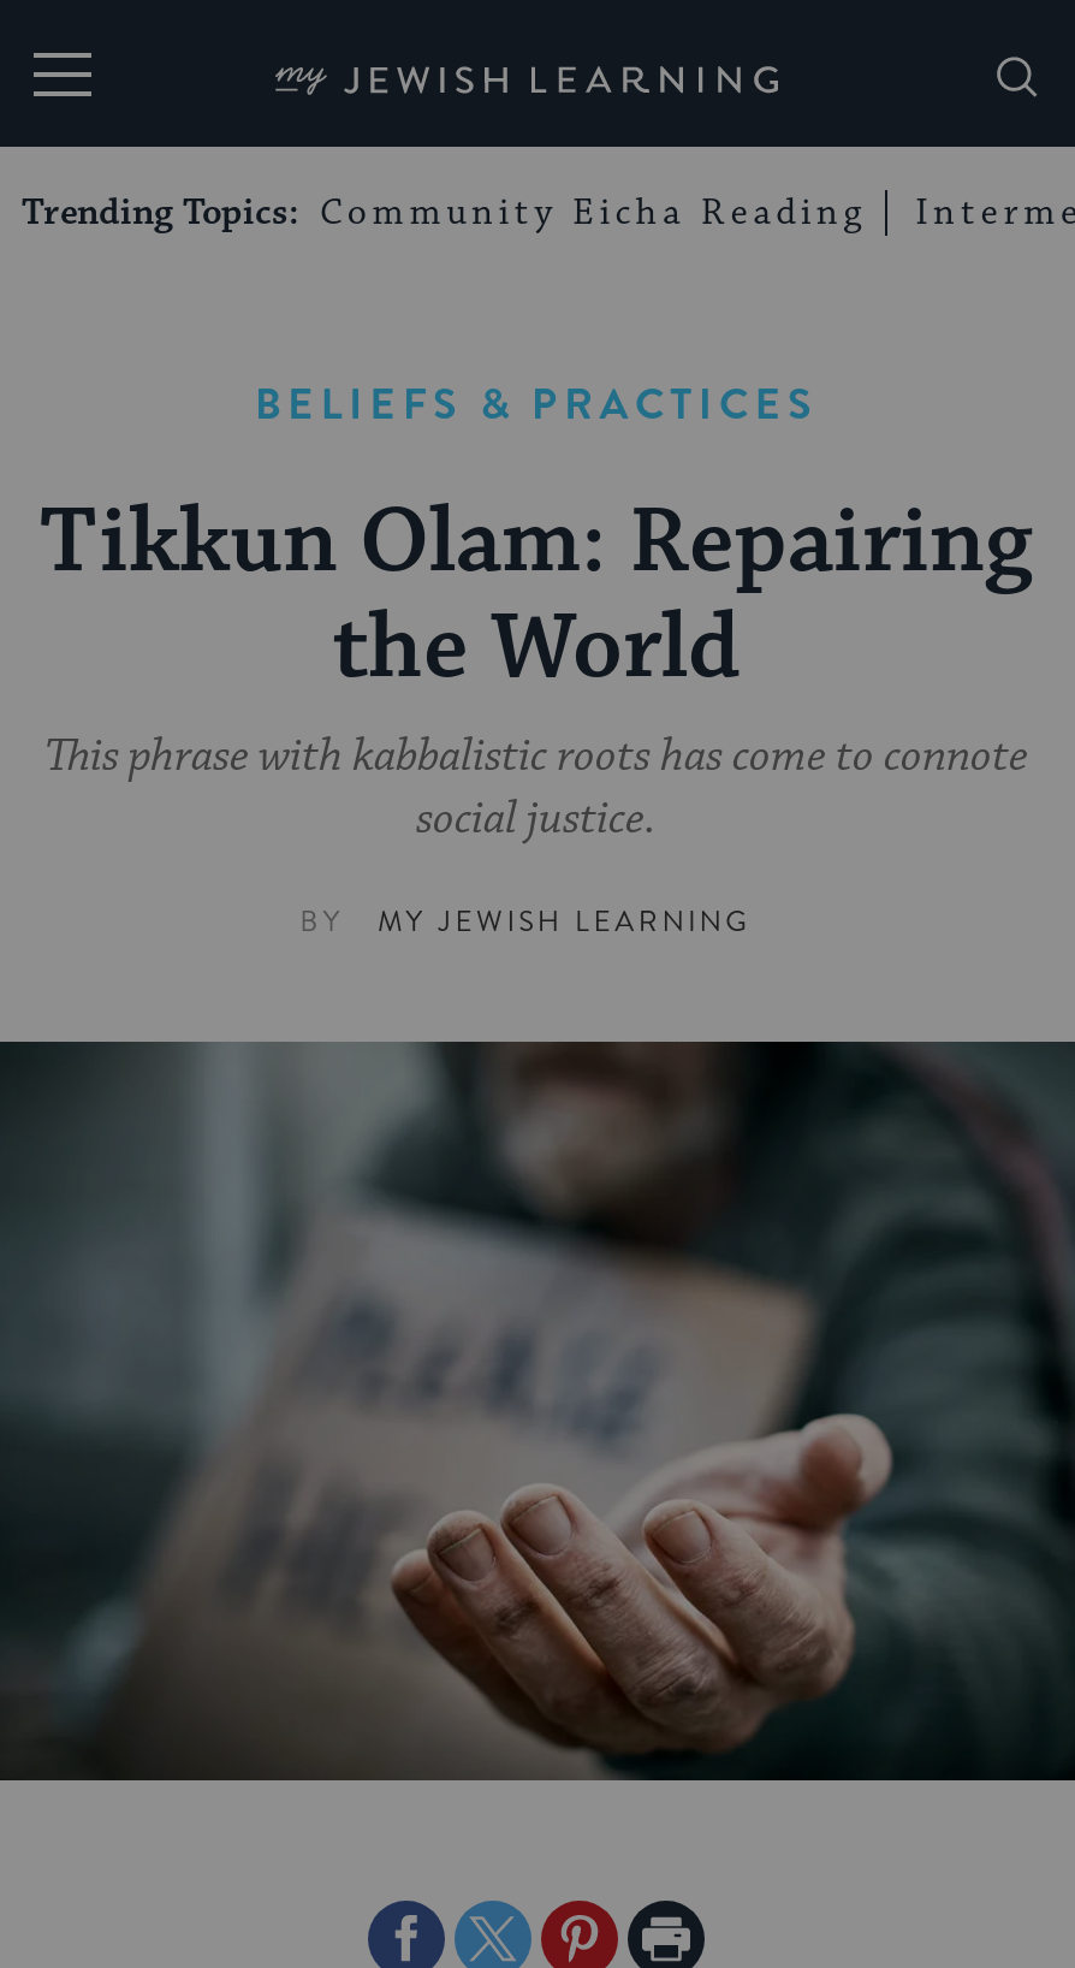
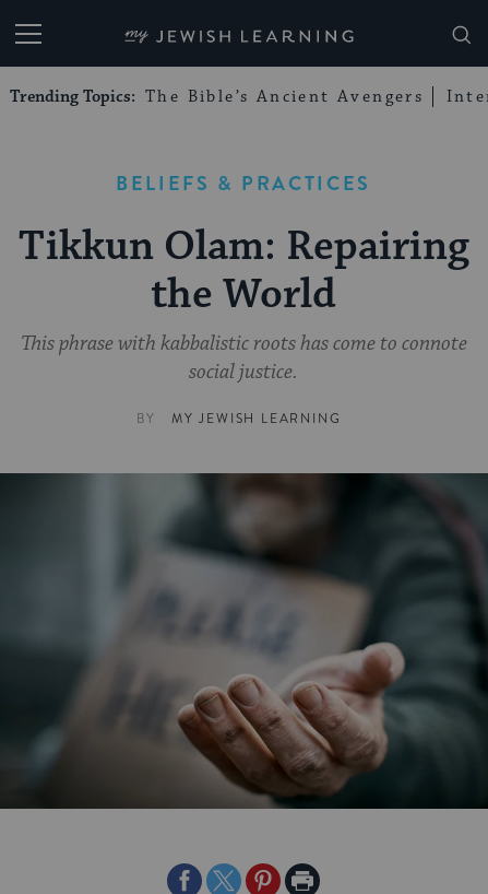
- Trending Topics: Community Eicha Reading
+ Trending Topics: The Bible’s Ancient Avengers
